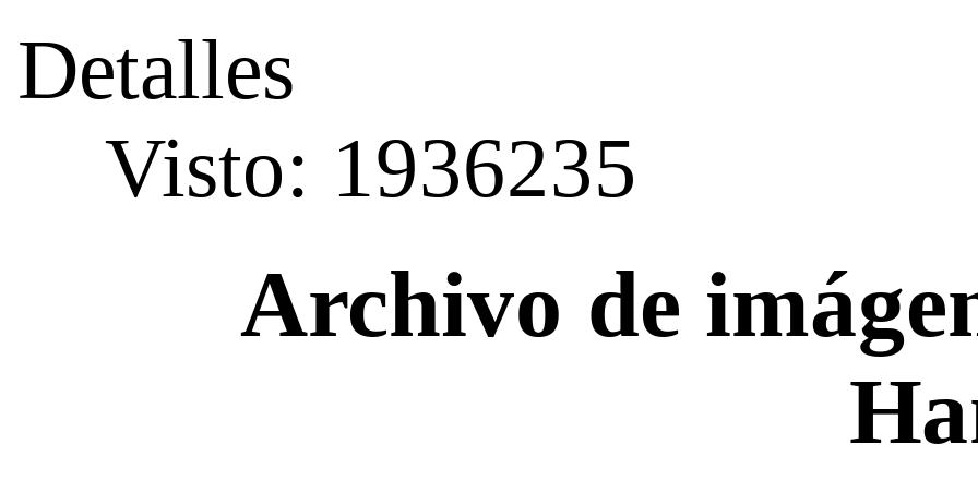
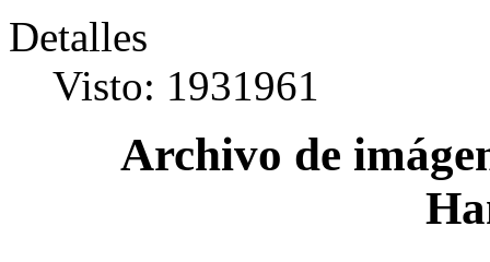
- Visto: 1936235
+ Visto: 1931961
